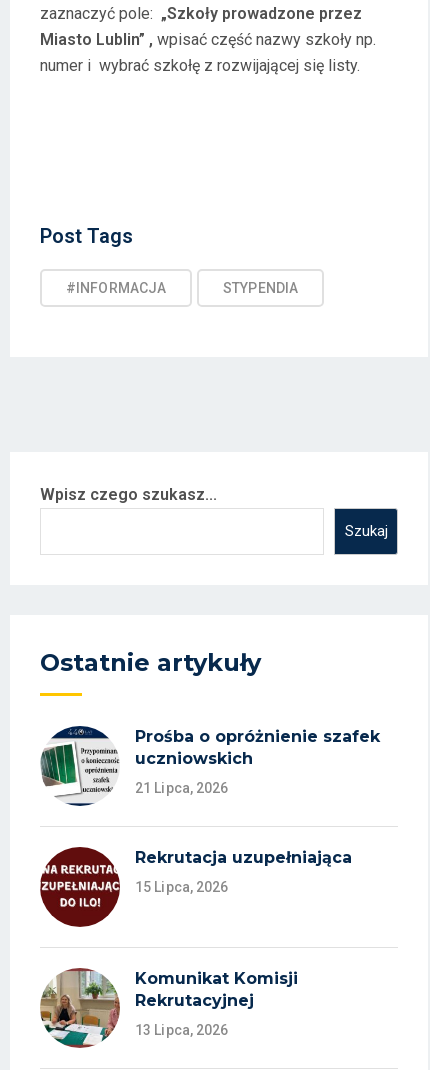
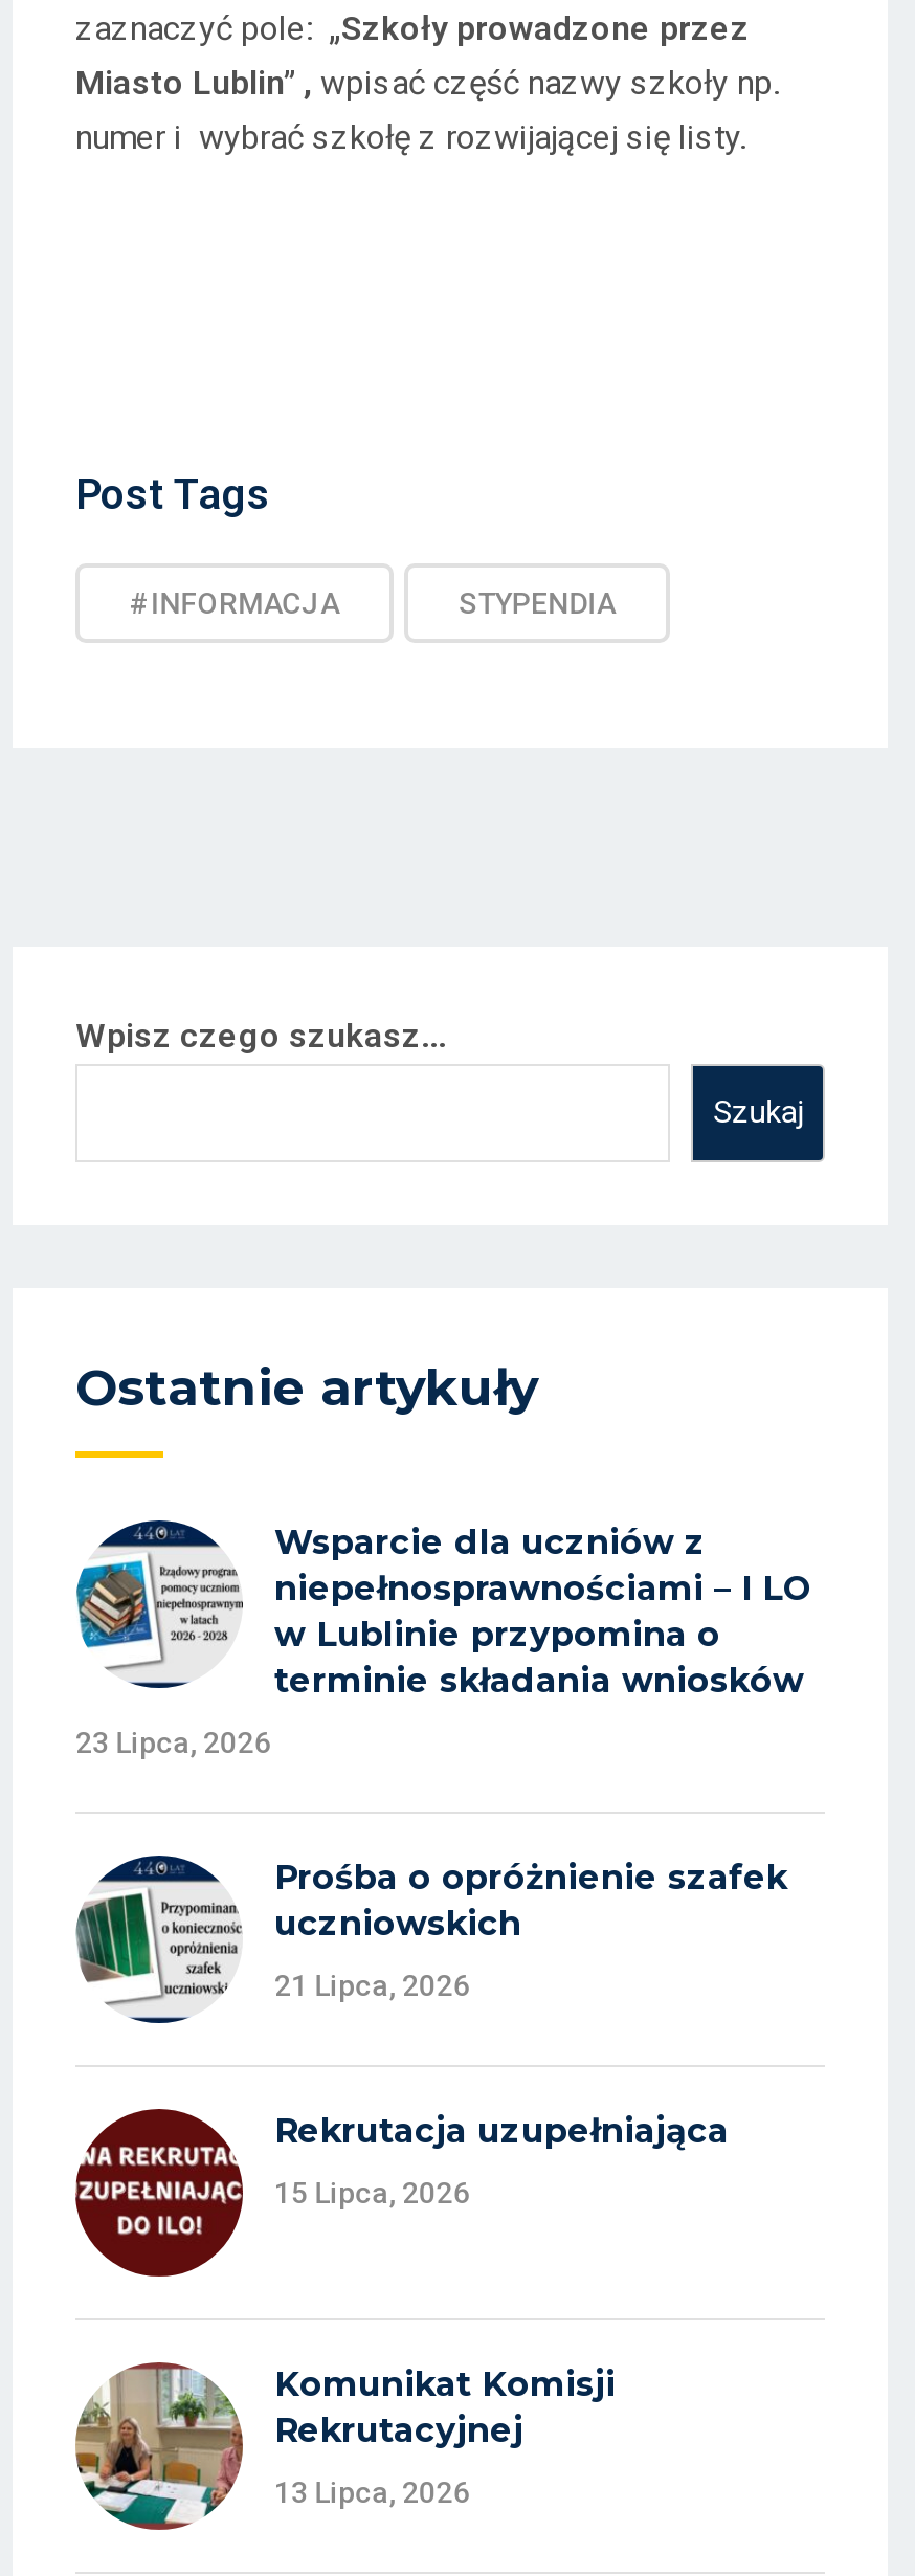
+ [image]
+ Wsparcie dla uczniów z
+ niepełnosprawnościami – I LO
+ w Lublinie przypomina o
+ terminie składania wniosków
+ 23 Lipca, 2026
